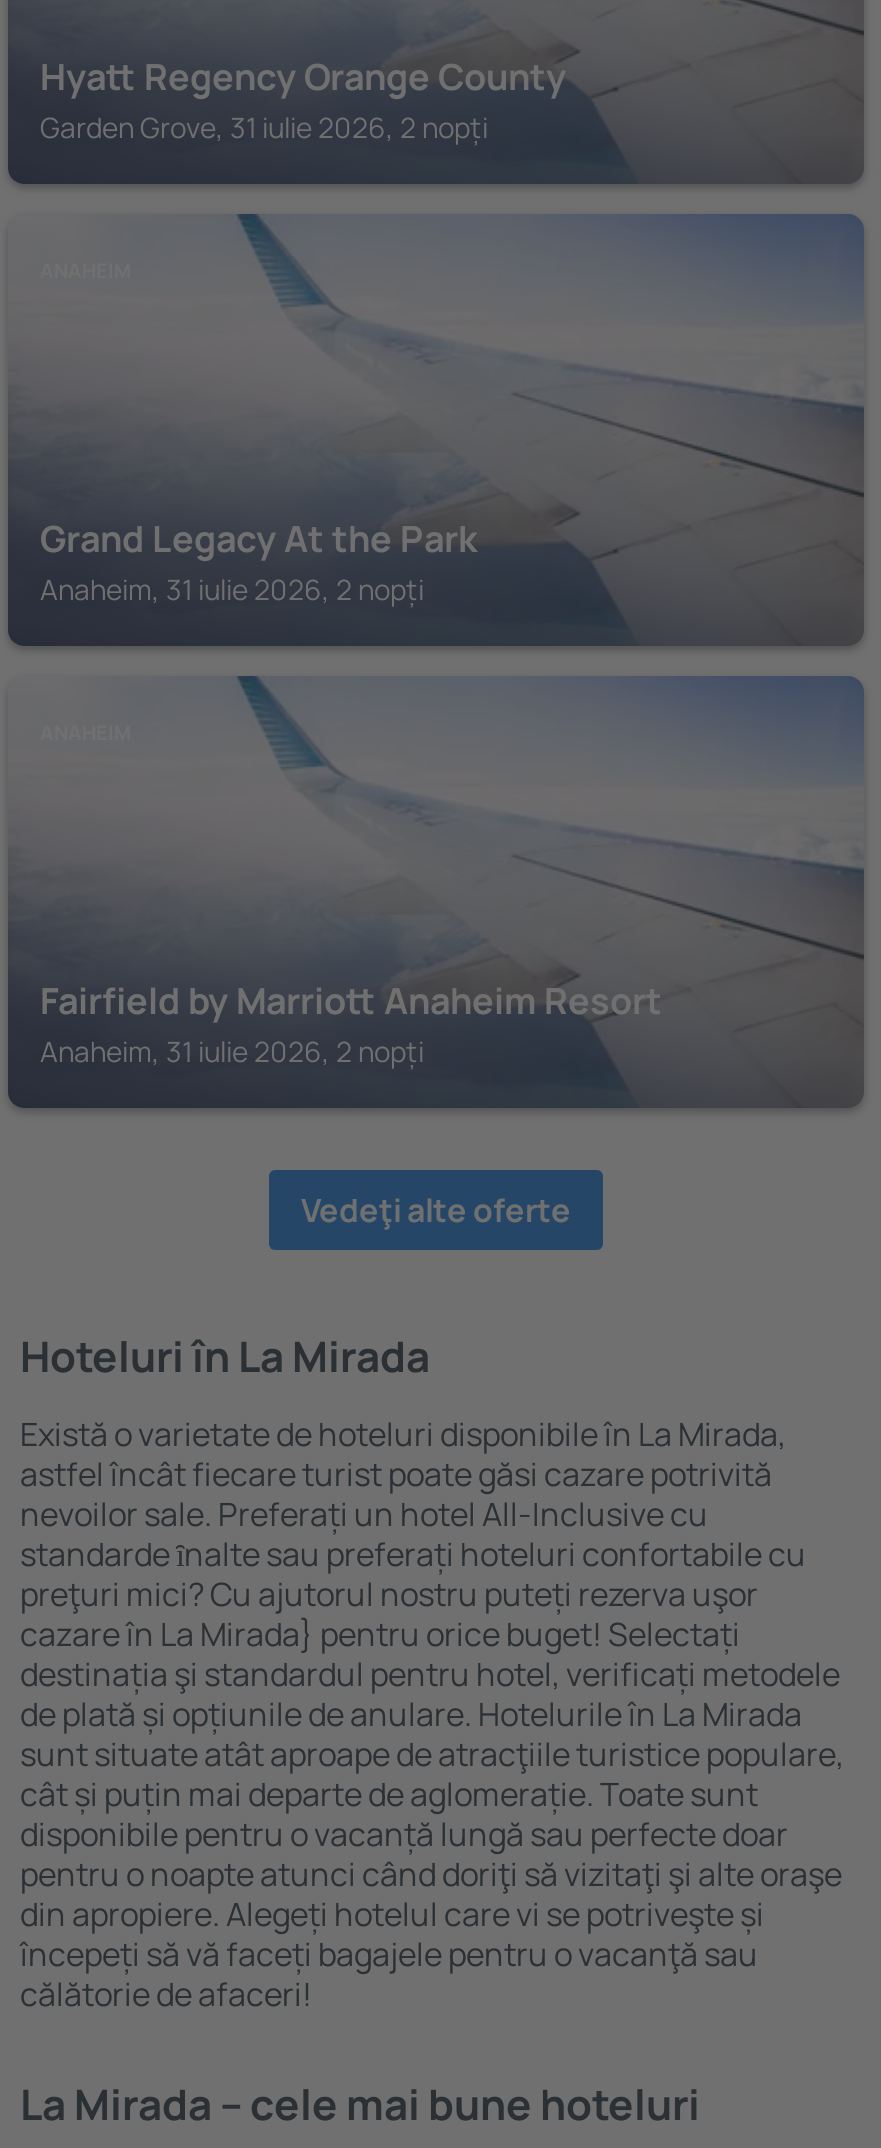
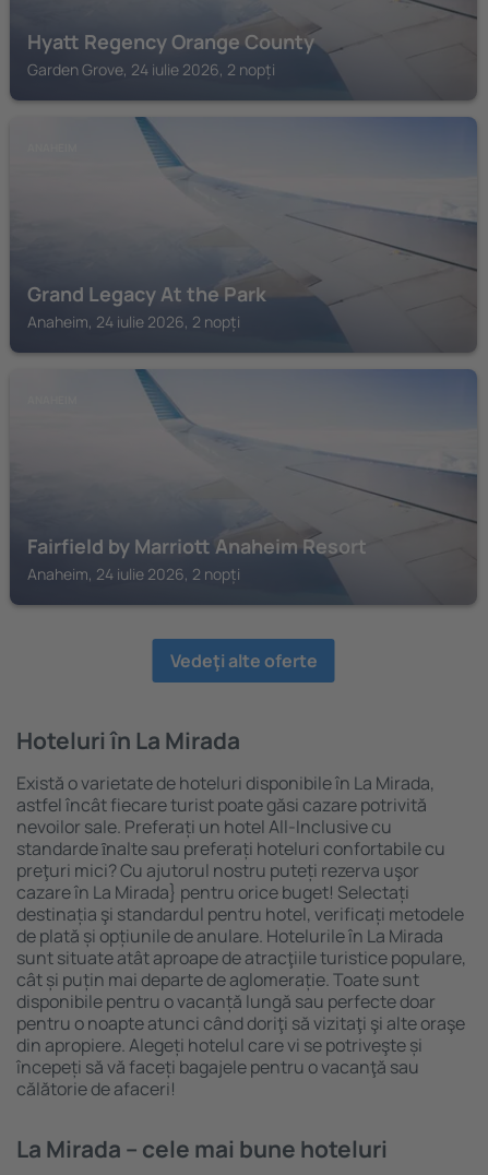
- Garden Grove, 31 iulie 2026, 2 nopți
+ Garden Grove, 24 iulie 2026, 2 nopți

- Anaheim, 31 iulie 2026, 2 nopți
+ Anaheim, 24 iulie 2026, 2 nopți

- Anaheim, 31 iulie 2026, 2 nopți
+ Anaheim, 24 iulie 2026, 2 nopți
